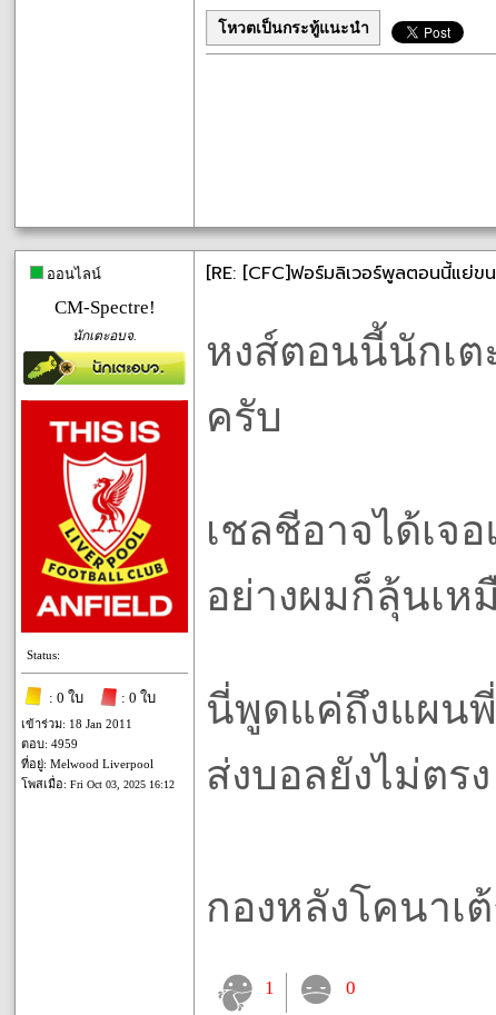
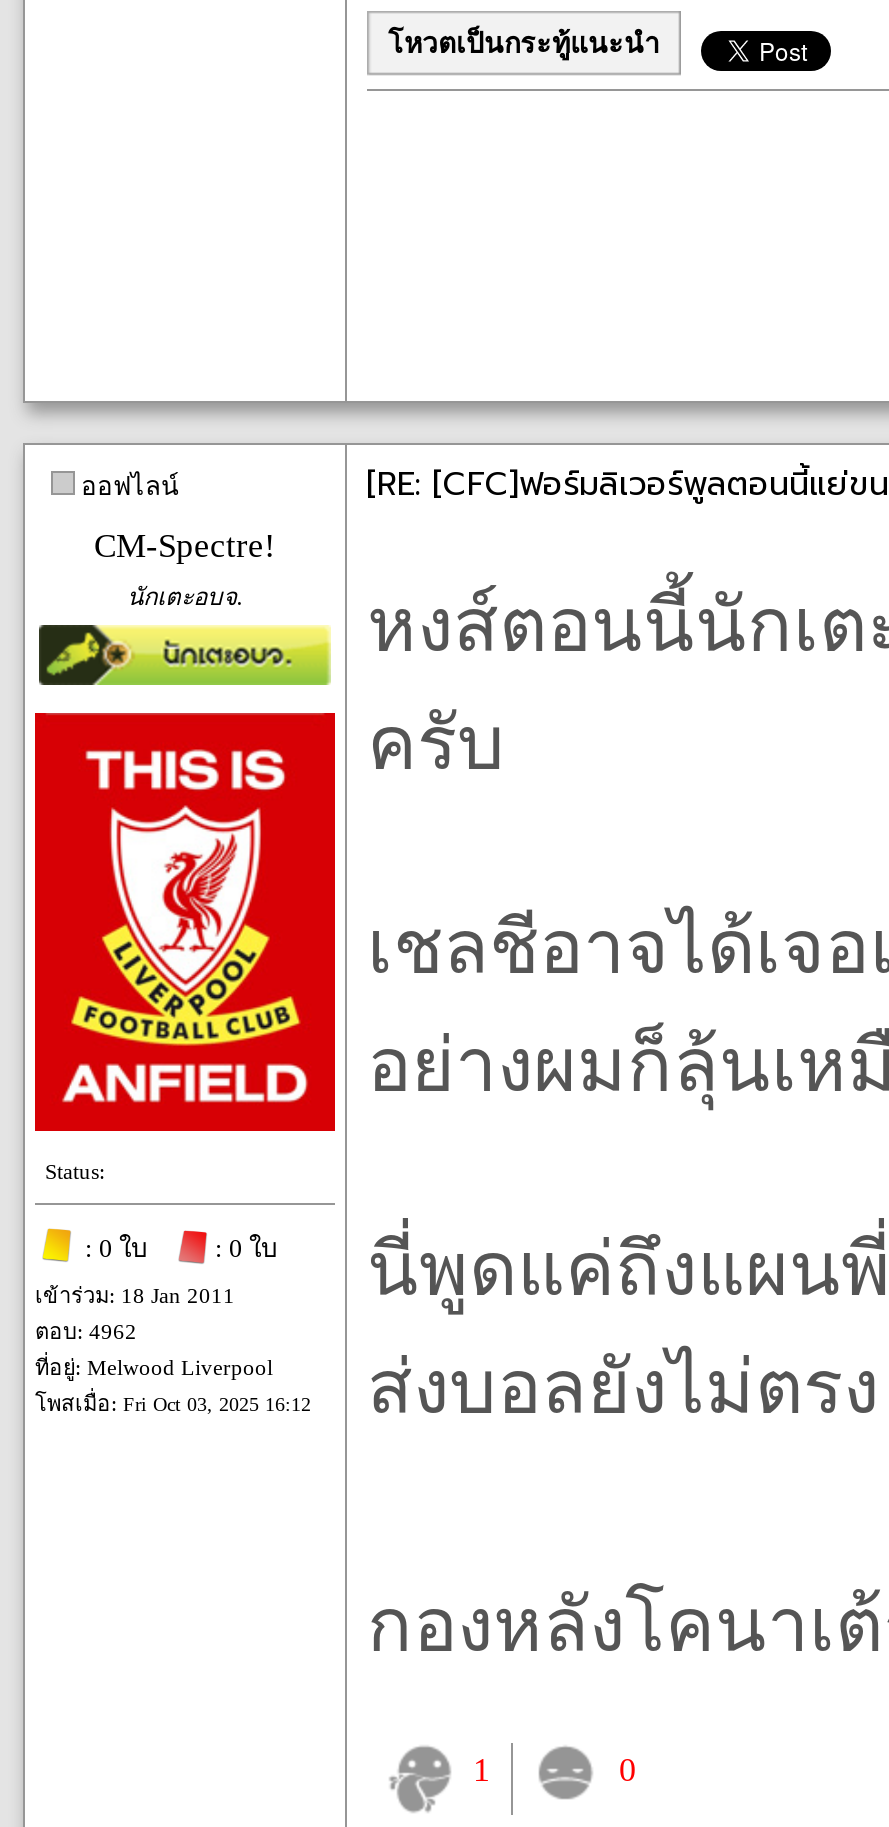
- ออนไลน์
+ ออฟไลน์

- ตอบ: 4959
+ ตอบ: 4962
